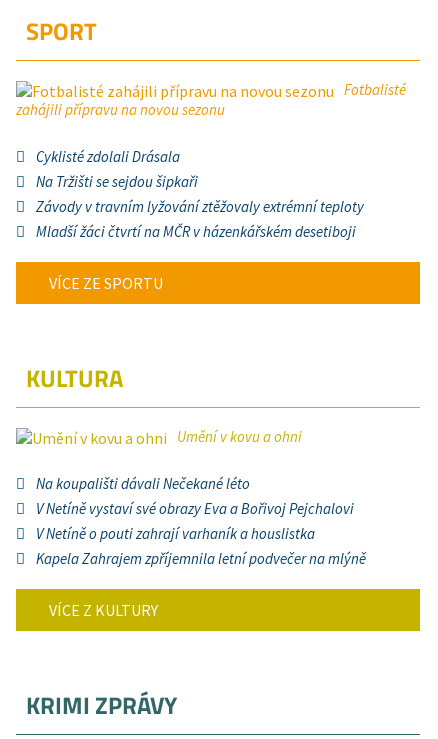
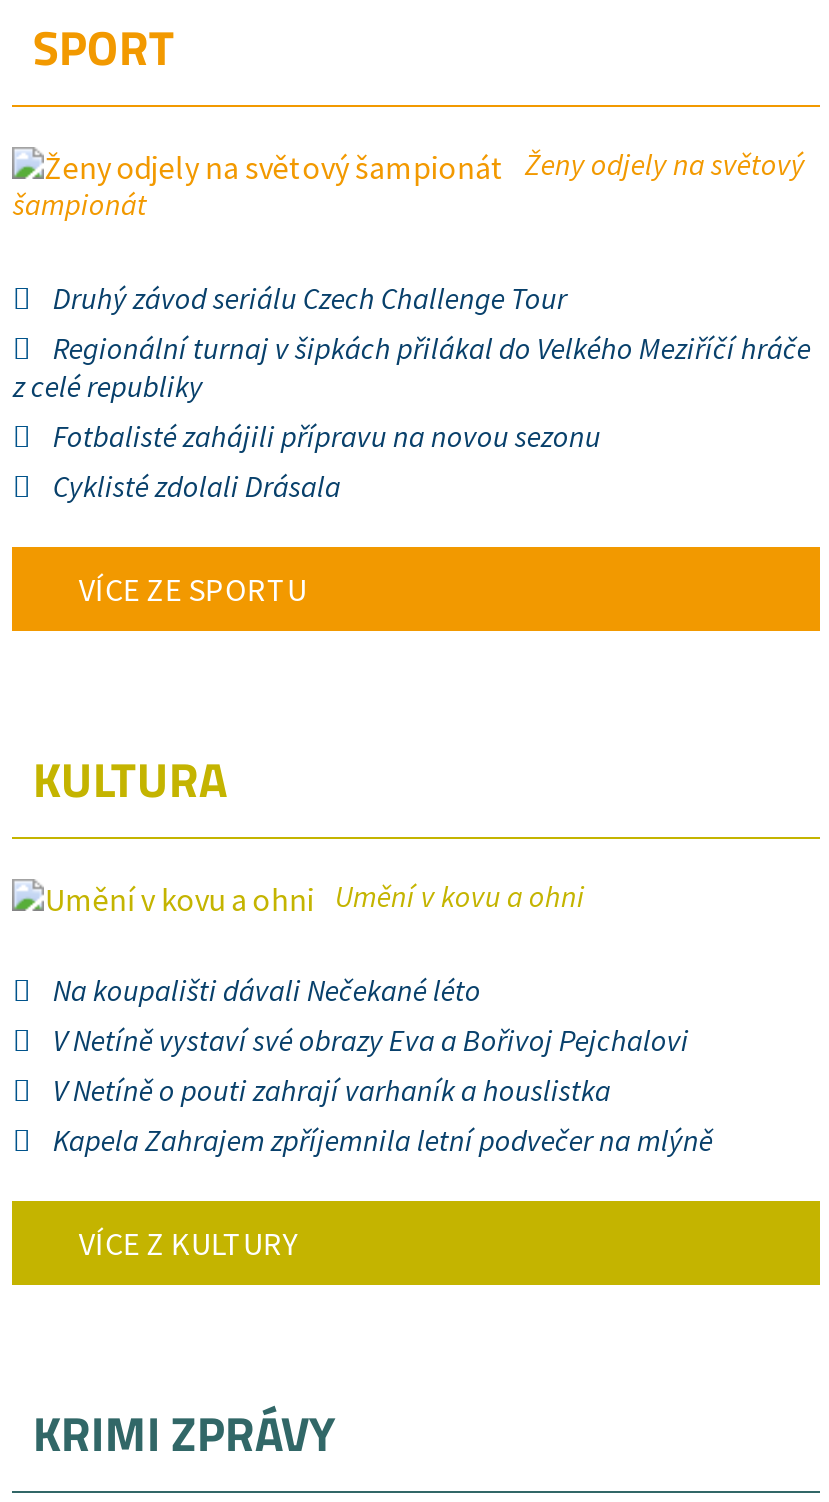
- Fotbalisté
- zahájili přípravu na novou sezonu
+ Ženy odjely na světový
+ šampionát
+ Druhý závod seriálu Czech Challenge Tour
+ Regionální turnaj v šipkách přilákal do Velkého Meziříčí hráče
+ z celé republiky
+ Fotbalisté zahájili přípravu na novou sezonu

moved down: Cyklisté zdolali Drásala

- Na Tržišti se sejdou šipkaři
- Závody v travním lyžování ztěžovaly extrémní teploty
- Mladší žáci čtvrtí na MČR v házenkářském desetiboji
